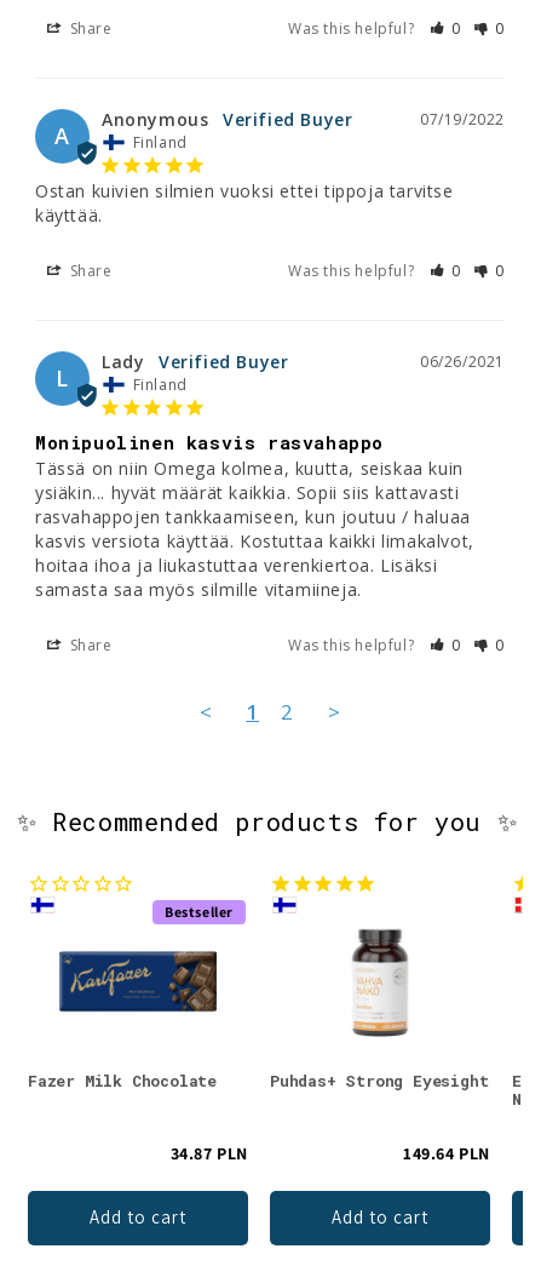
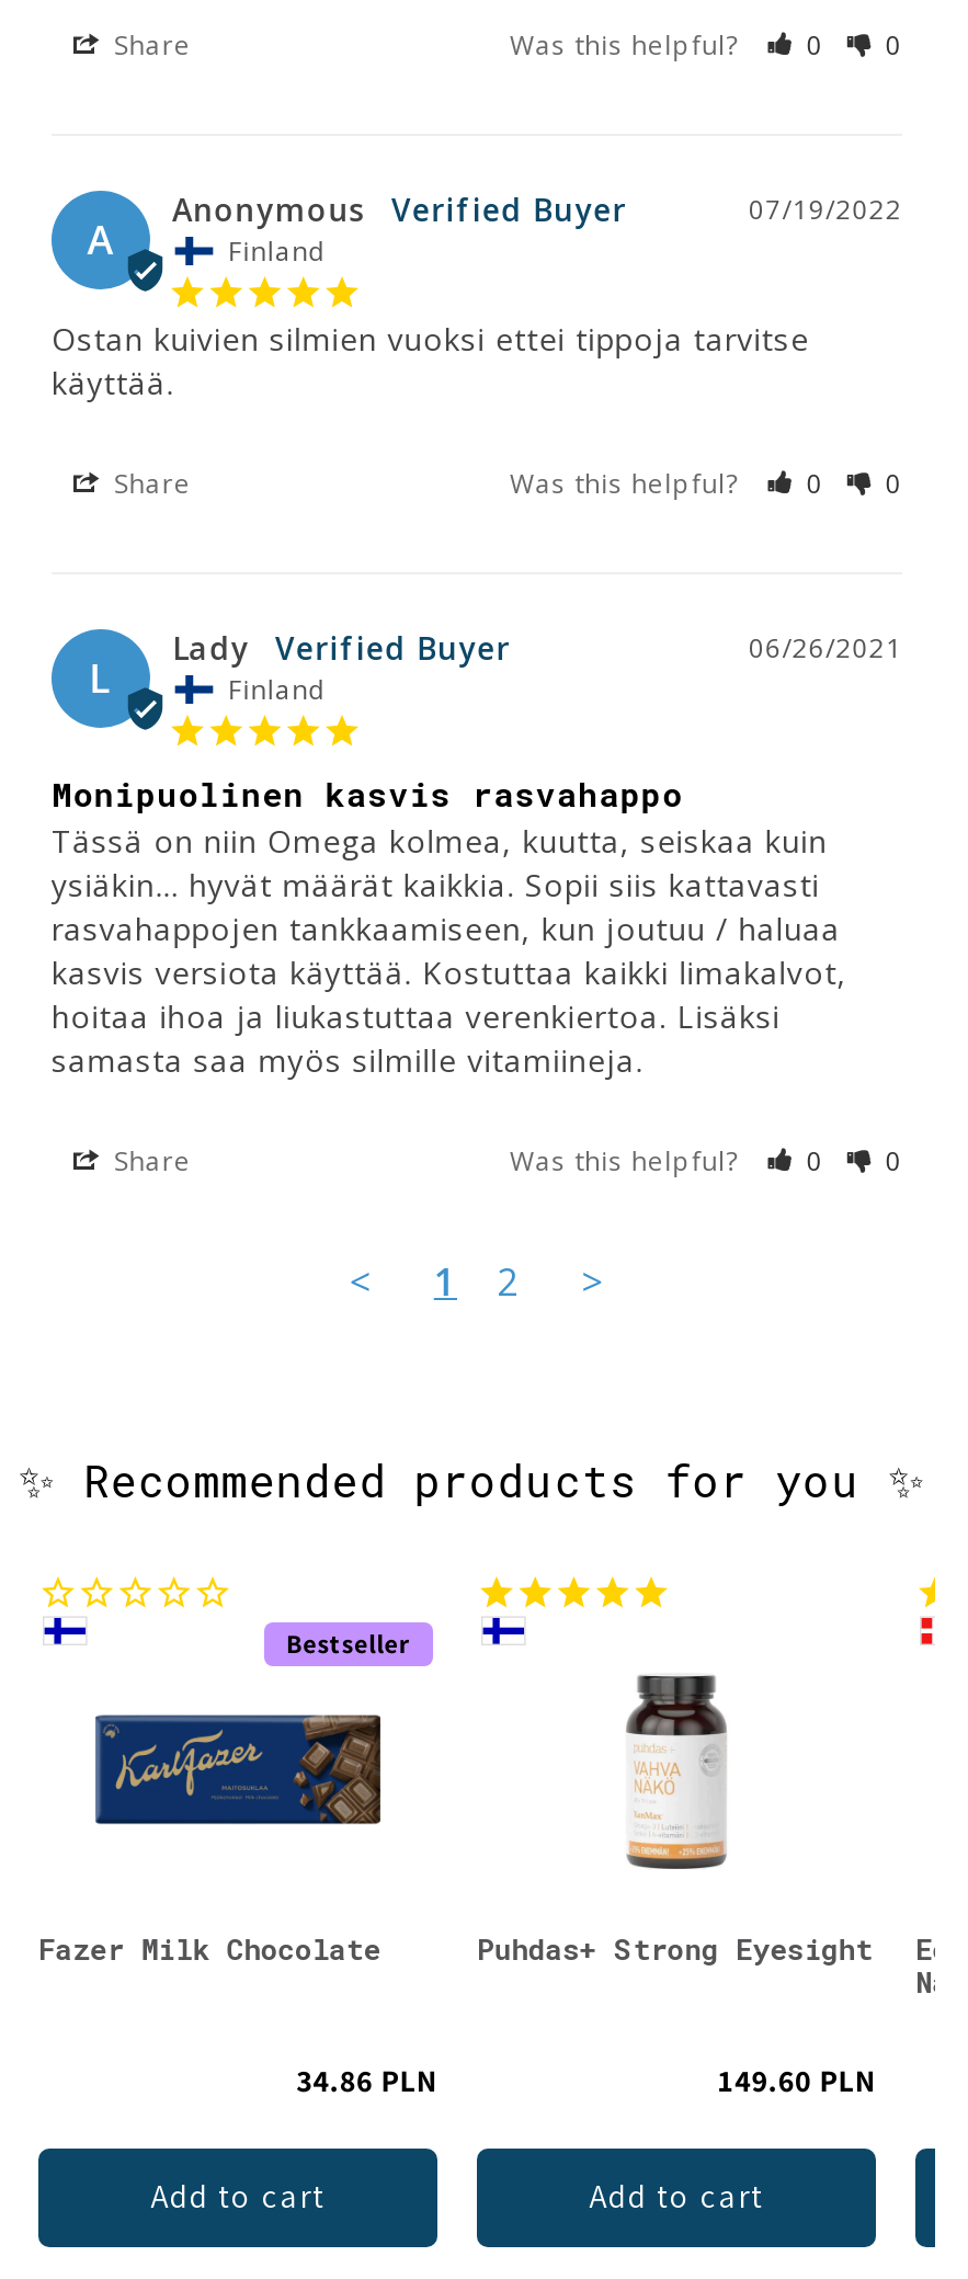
- 34.87 PLN
+ 34.86 PLN

- 149.64 PLN
+ 149.60 PLN
